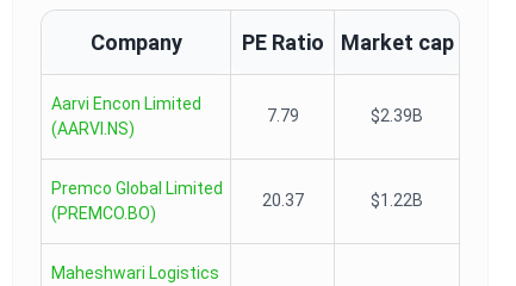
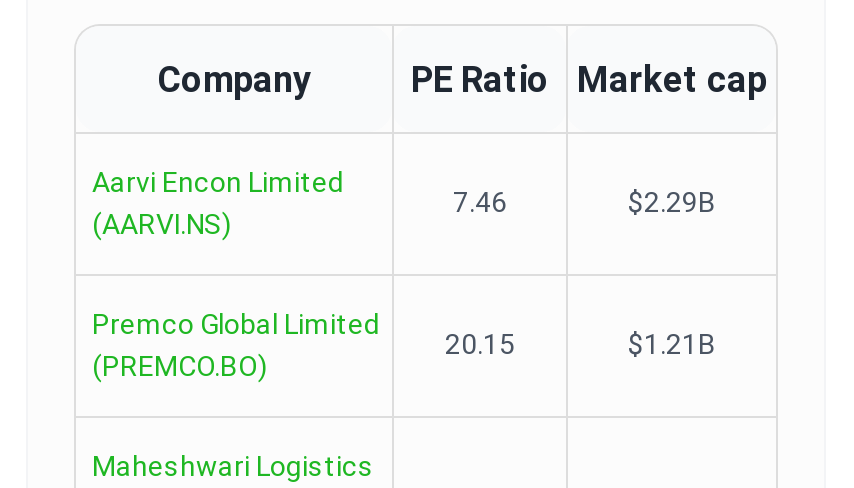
- 7.79
- $2.39B
+ 7.46
+ $2.29B

- 20.37
- $1.22B
+ 20.15
+ $1.21B
